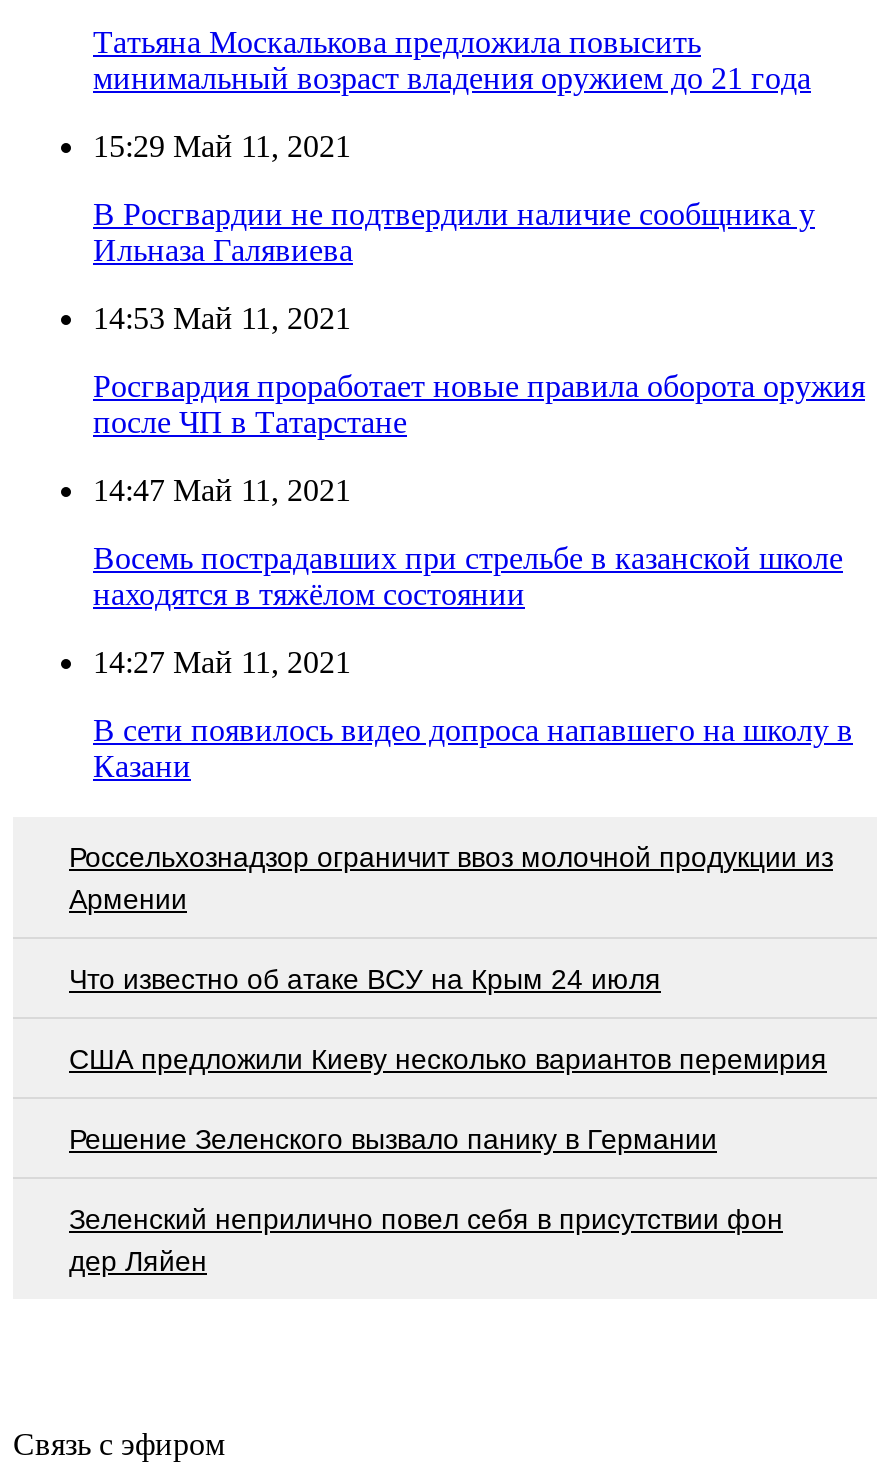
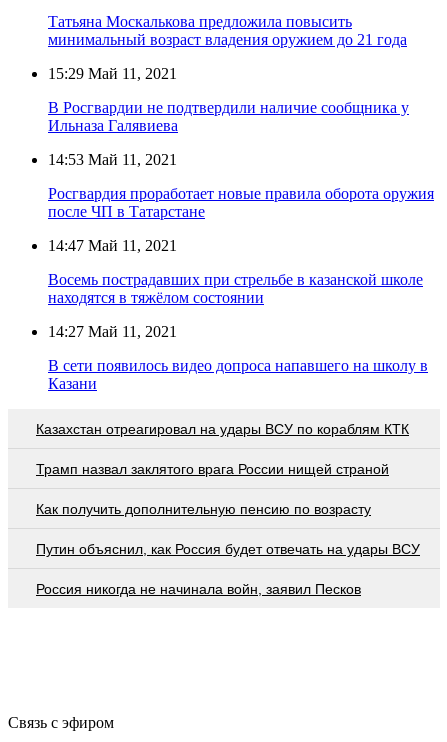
- Россельхознадзор ограничит ввоз молочной продукции из
- Армении
+ Казахстан отреагировал на удары ВСУ по кораблям КТК

- Что известно об атаке ВСУ на Крым 24 июля
+ Трамп назвал заклятого врага России нищей страной

- США предложили Киеву несколько вариантов перемирия
+ Как получить дополнительную пенсию по возрасту

- Решение Зеленского вызвало панику в Германии
+ Путин объяснил, как Россия будет отвечать на удары ВСУ

- Зеленский неприлично повел cебя в присутствии фон
- дер Ляйен
+ Россия никогда не начинала войн, заявил Песков
